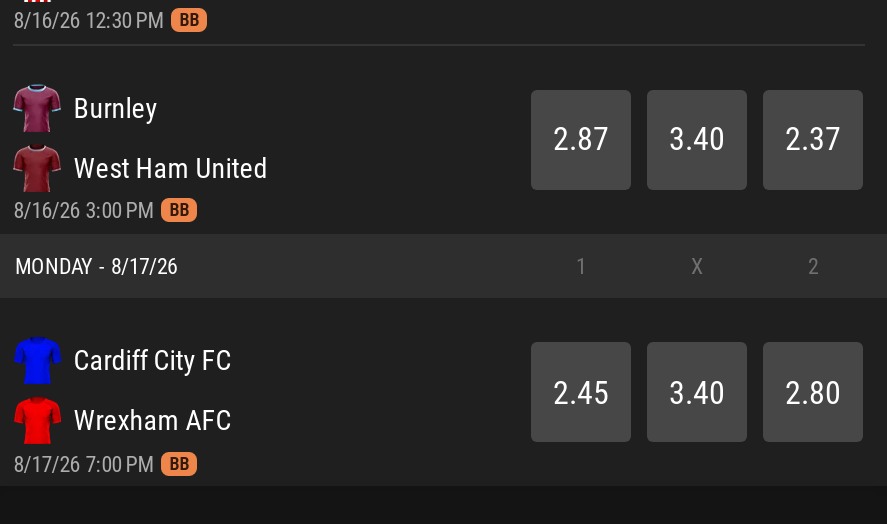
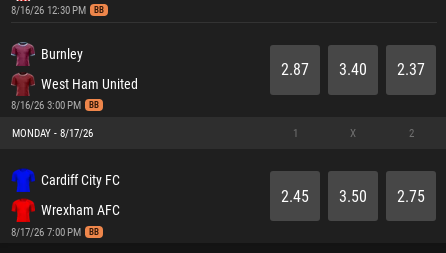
- 3.40
+ 3.50

- 2.80
+ 2.75
